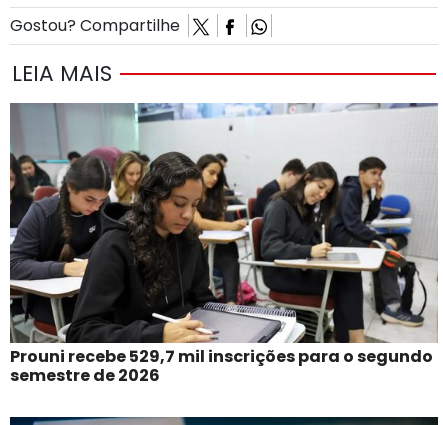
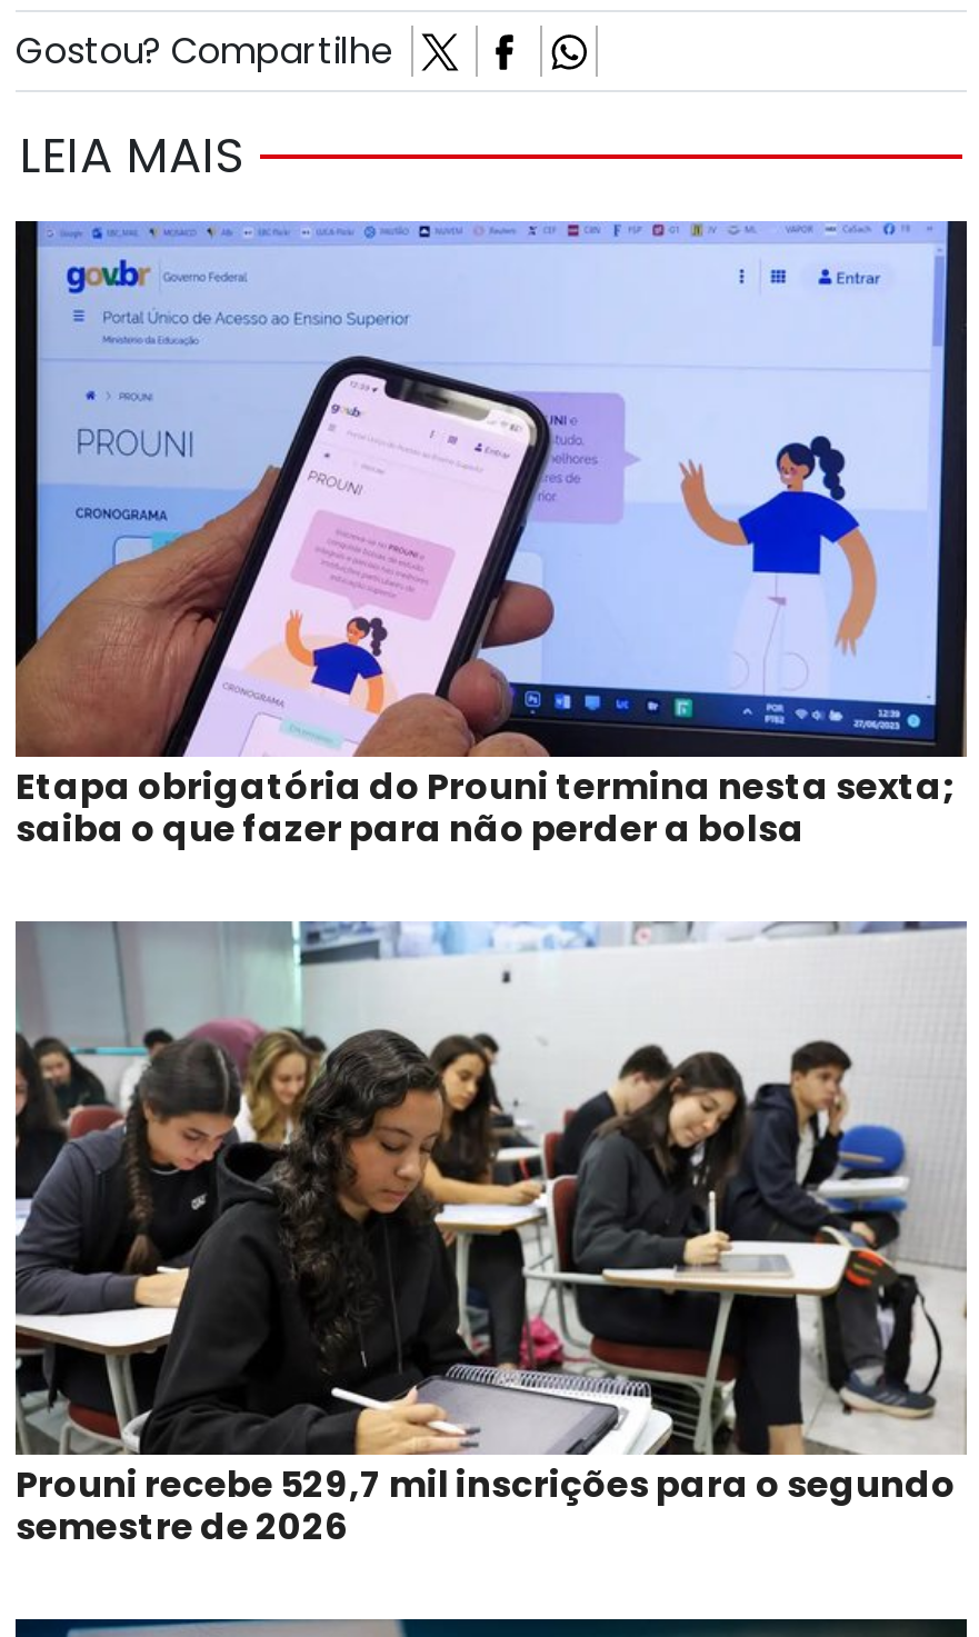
+ [image]
+ Etapa obrigatória do Prouni termina nesta sexta;
+ saiba o que fazer para não perder a bolsa
